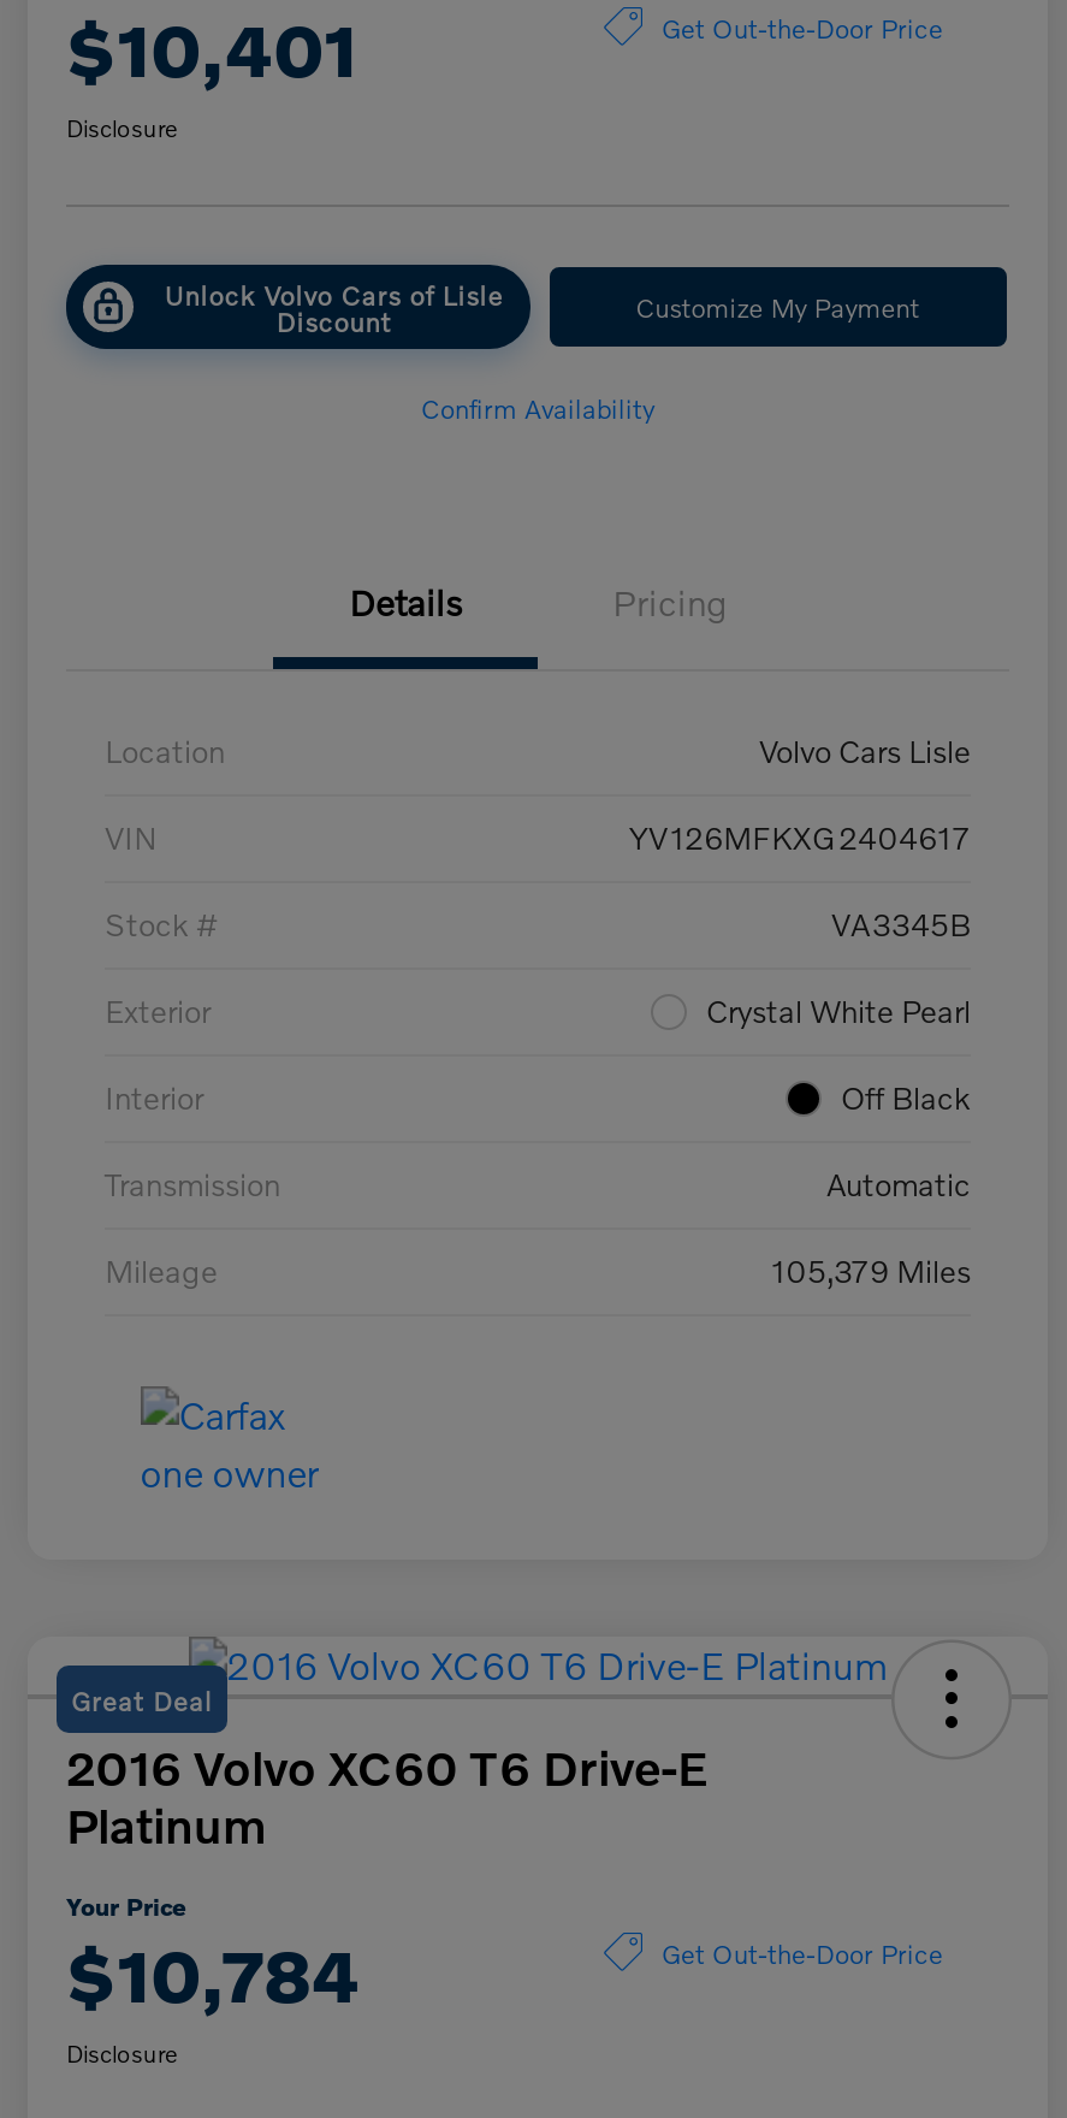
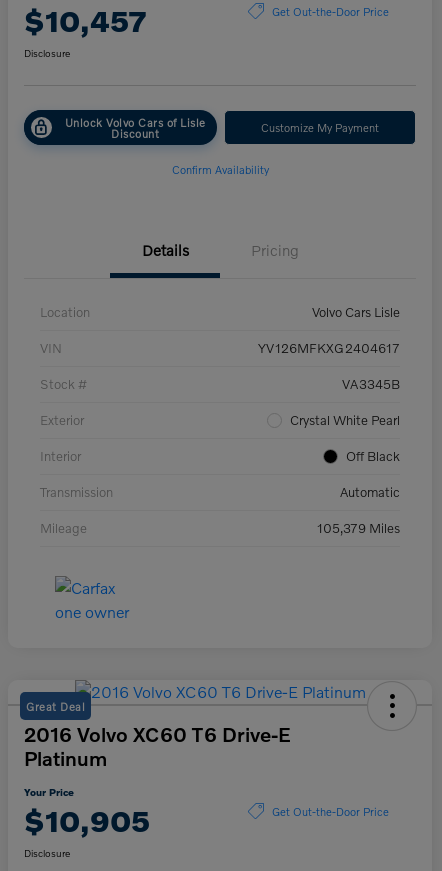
- $10,401
+ $10,457

- $10,784
+ $10,905
